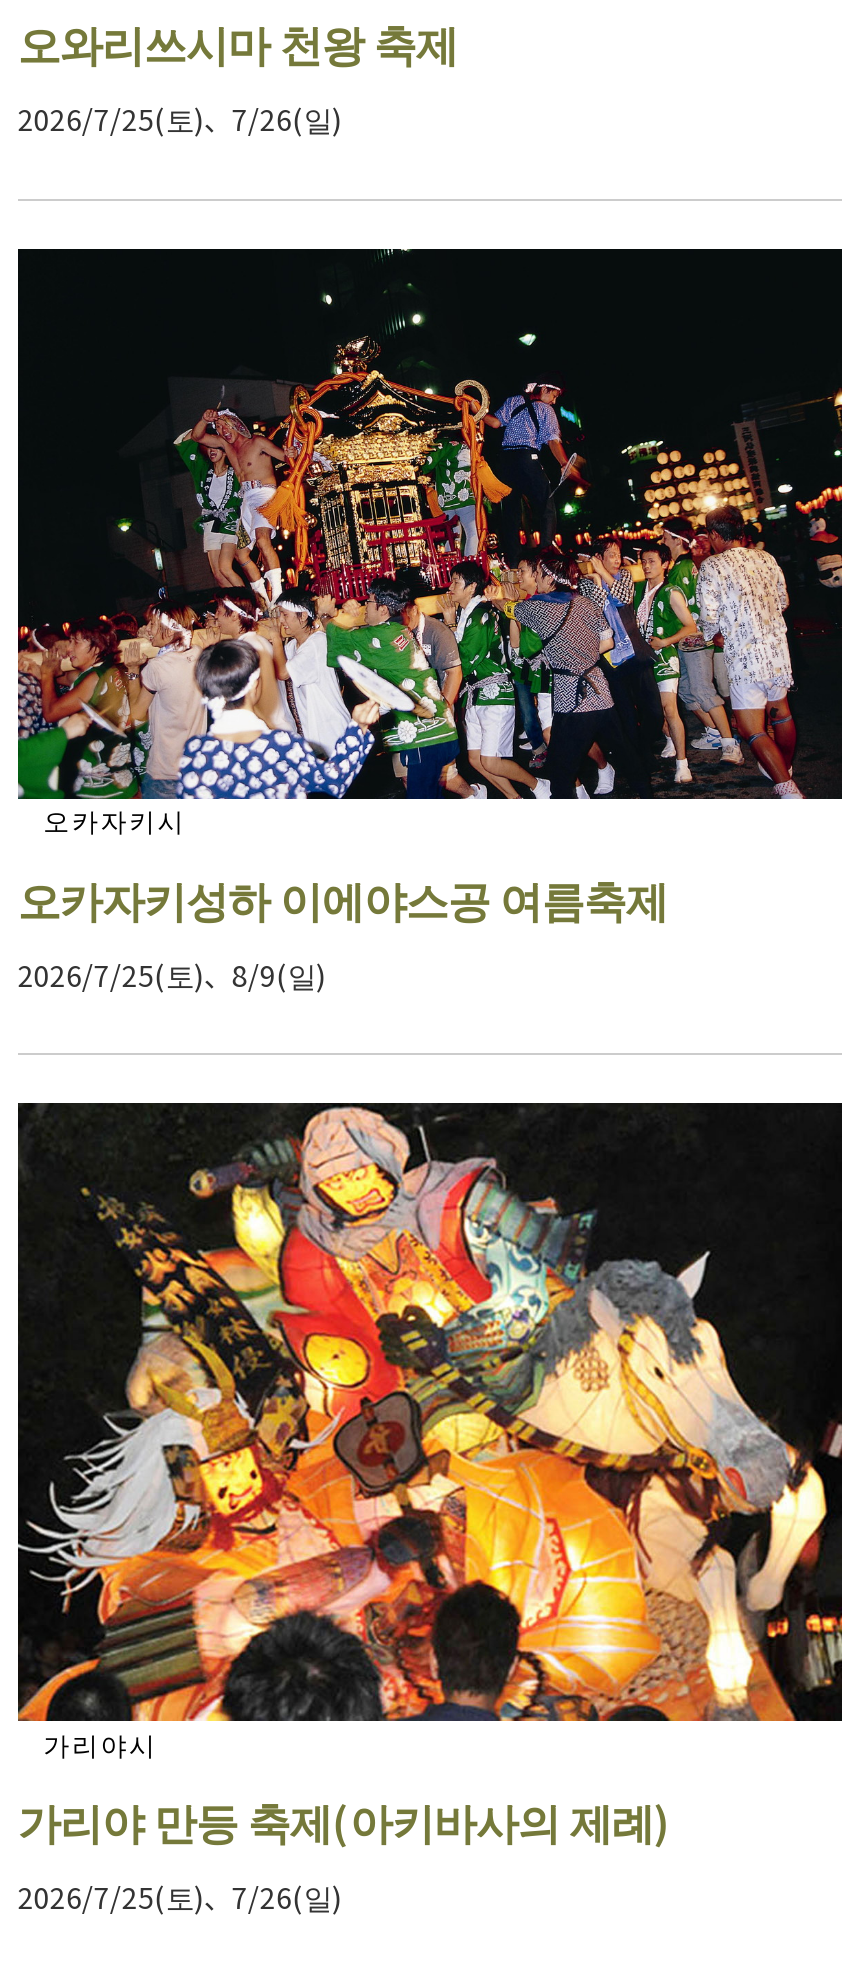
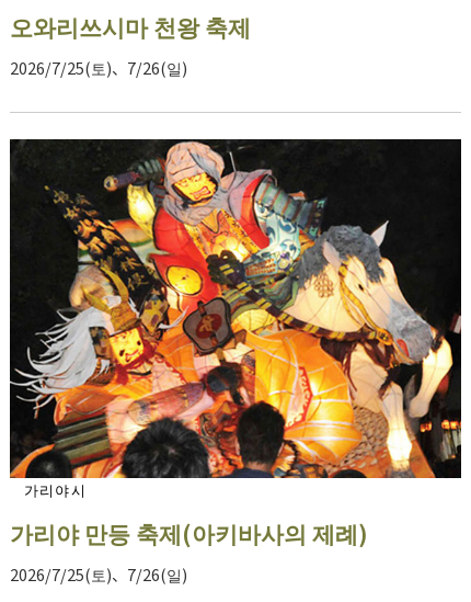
- [image]
- 오카자키시
- 오카자키성하 이에야스공 여름축제
- 2026/7/25(토)、8/9(일)
